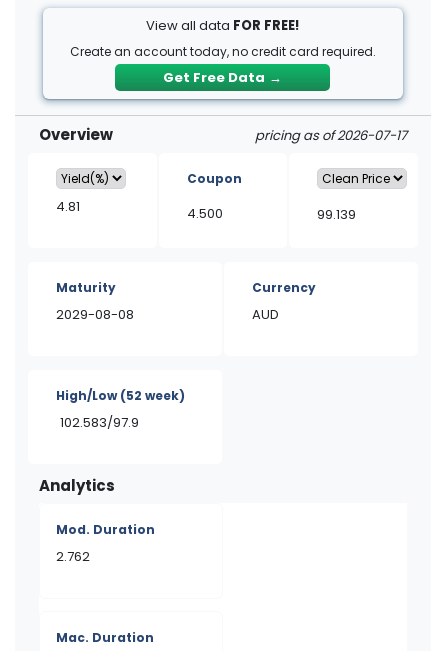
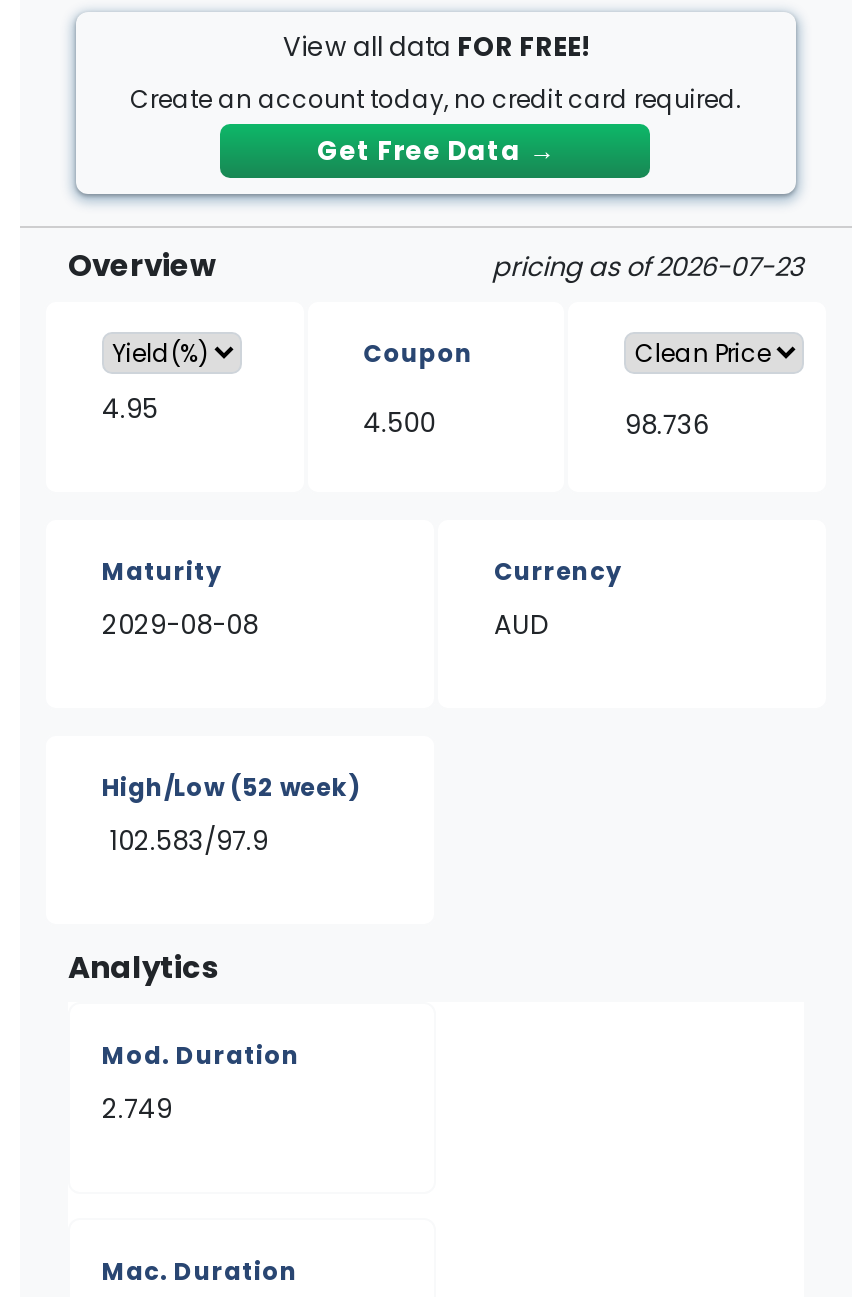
- pricing as of 2026-07-17
+ pricing as of 2026-07-23

- 4.81
+ 4.95

- 99.139
+ 98.736

- 2.762
+ 2.749
